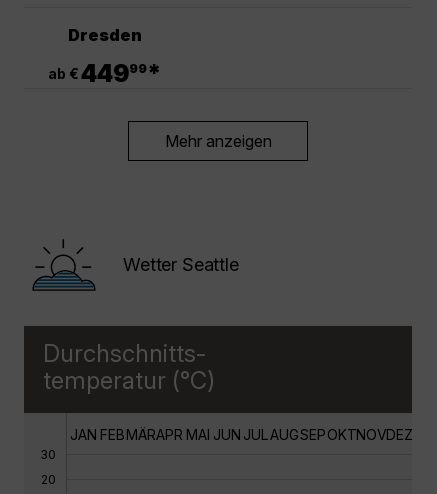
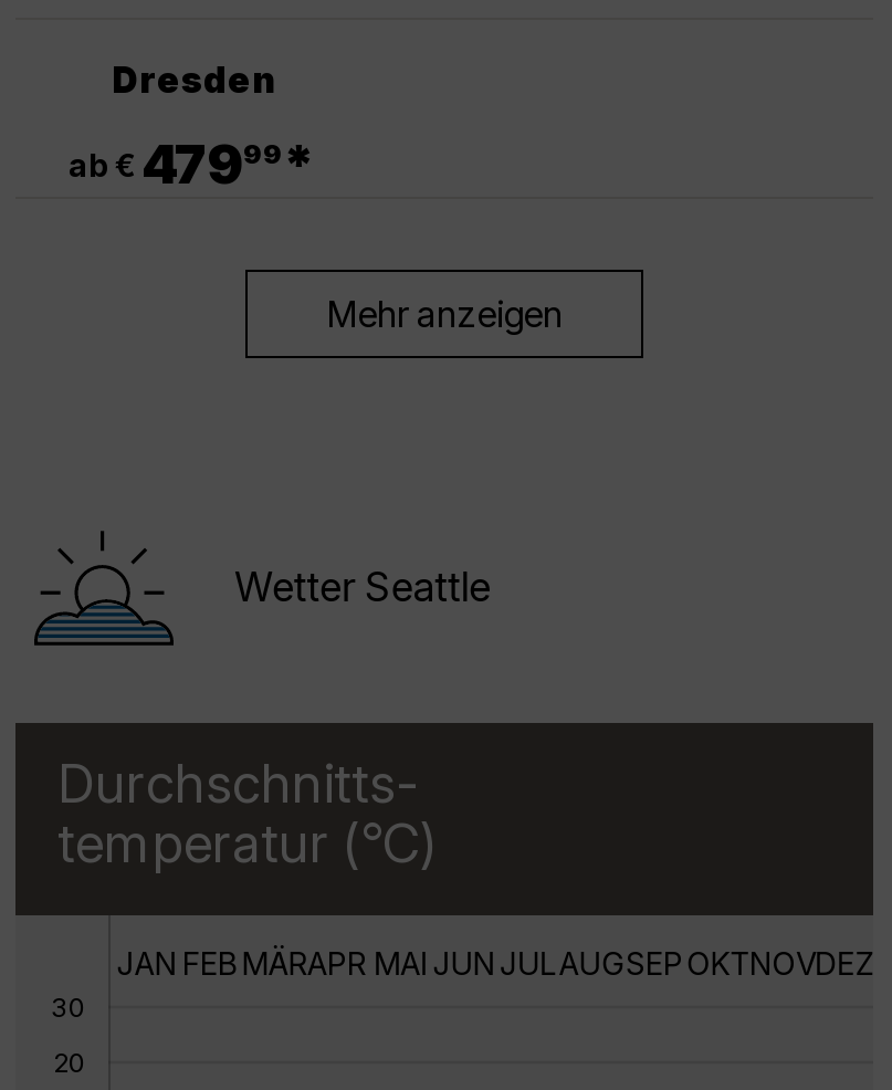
- ab € 449
+ ab € 479
